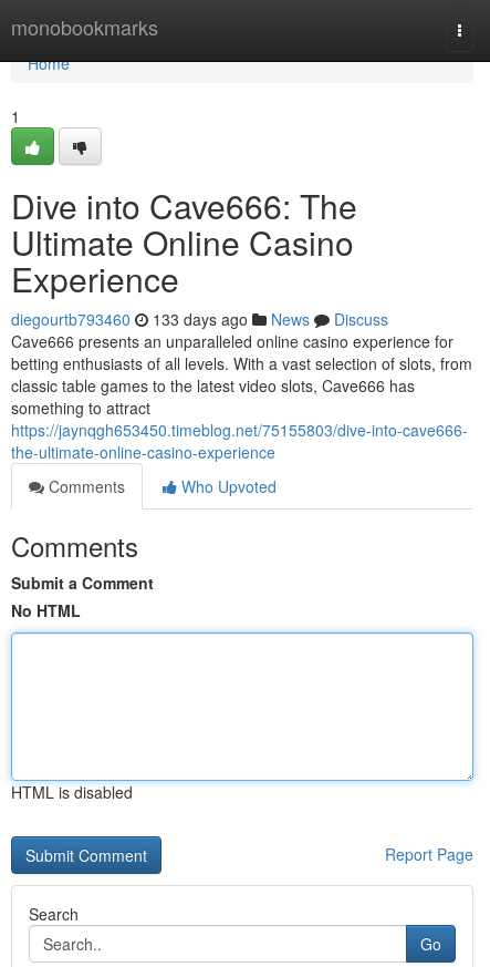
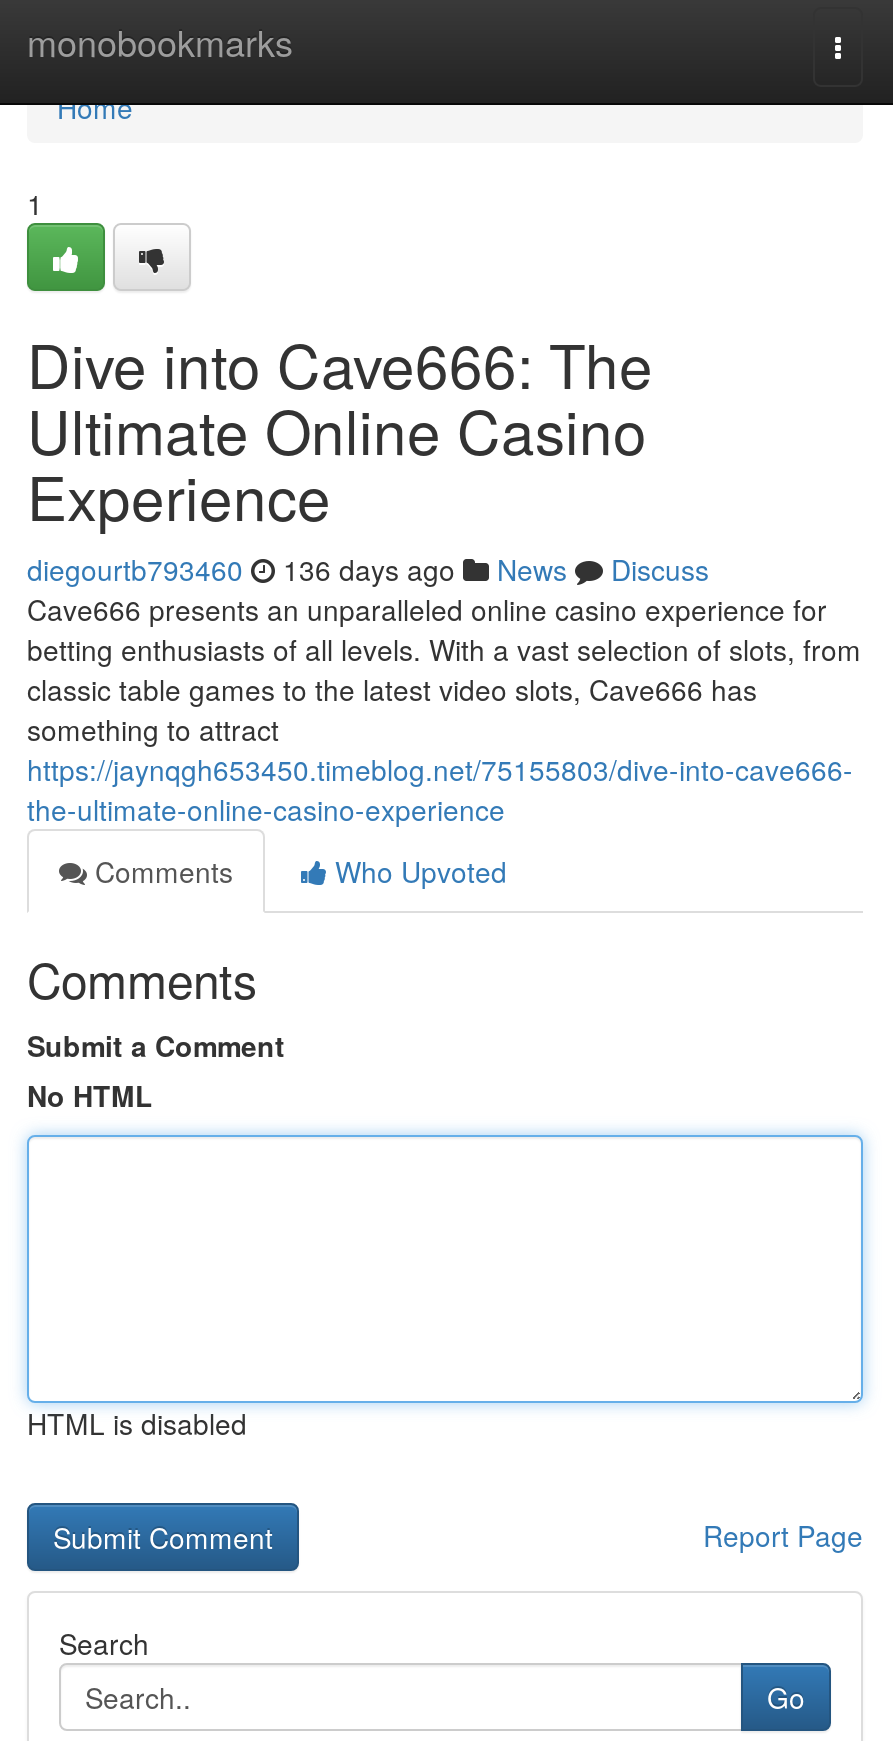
- diegourtb793460 133 days ago News Discuss
+ diegourtb793460 136 days ago News Discuss
